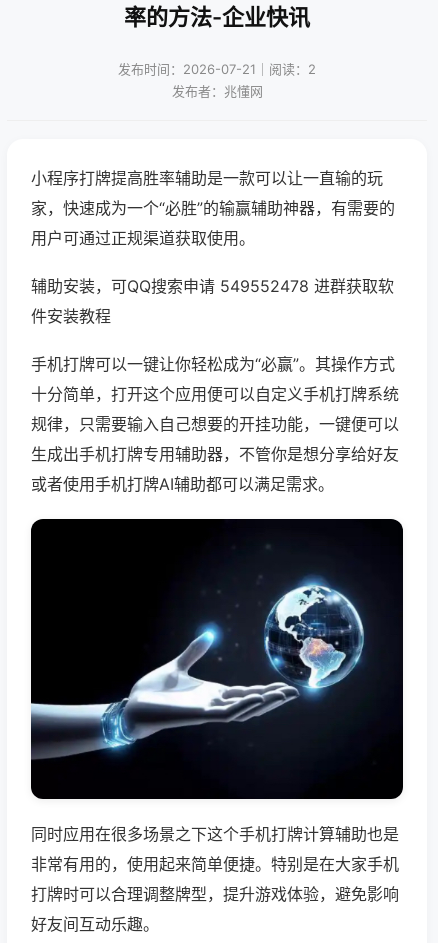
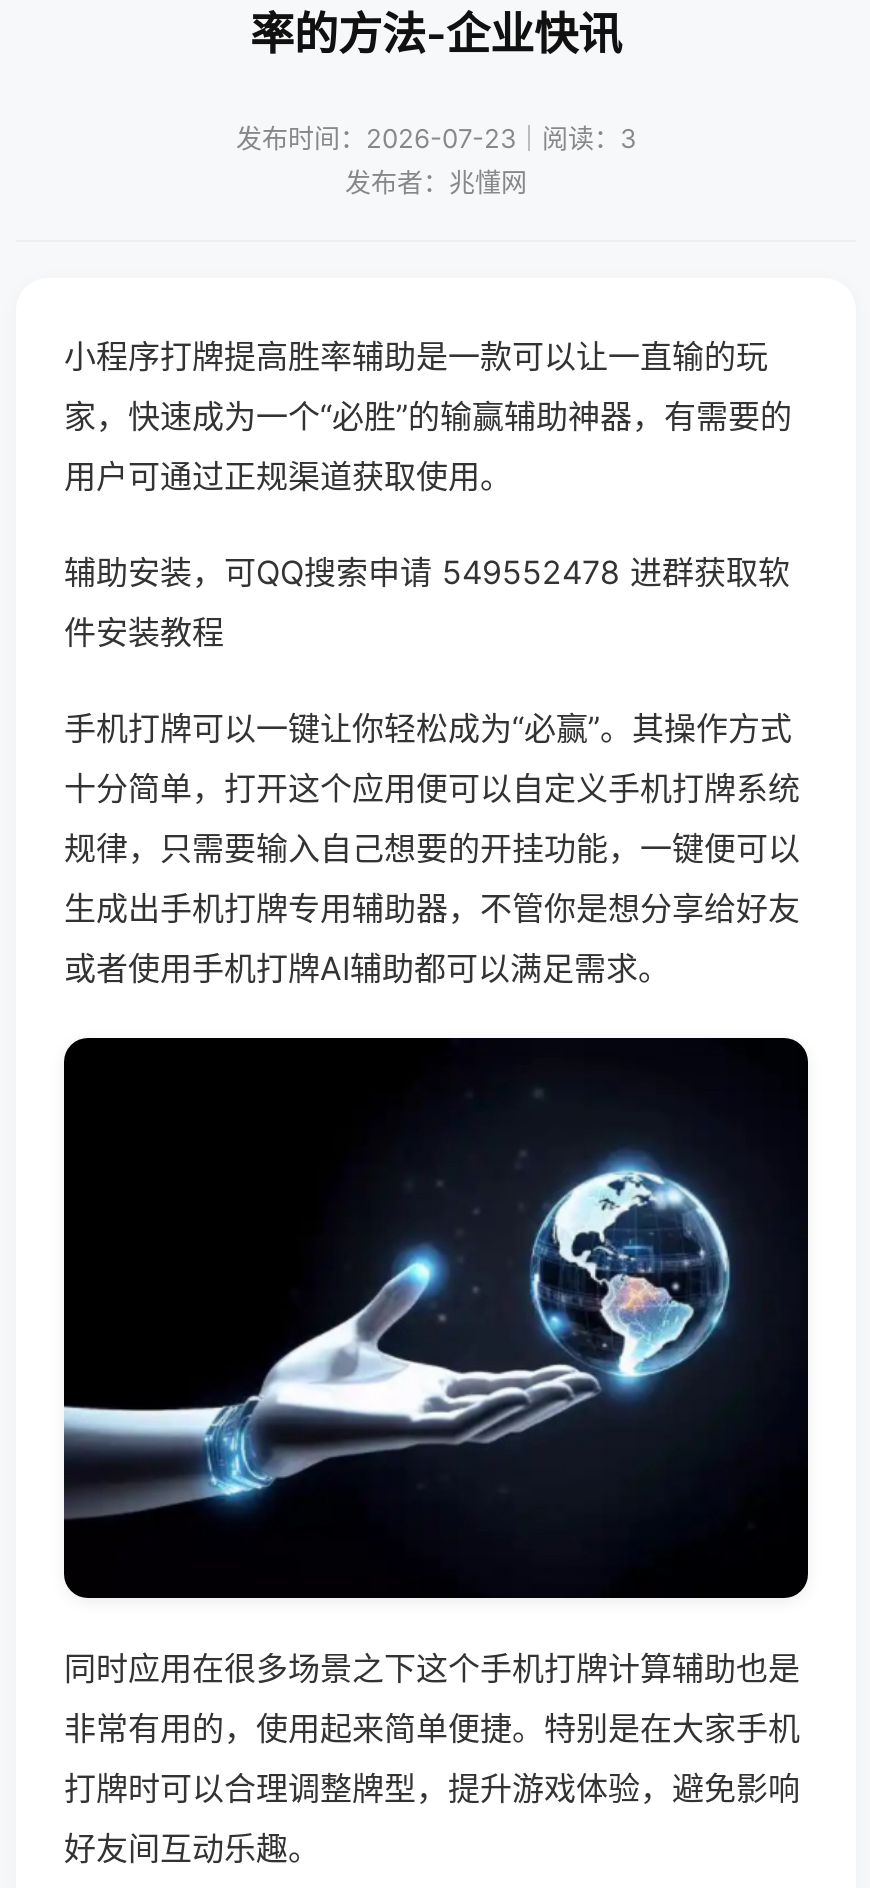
- 发布时间：2026-07-21｜阅读：2
+ 发布时间：2026-07-23｜阅读：3
